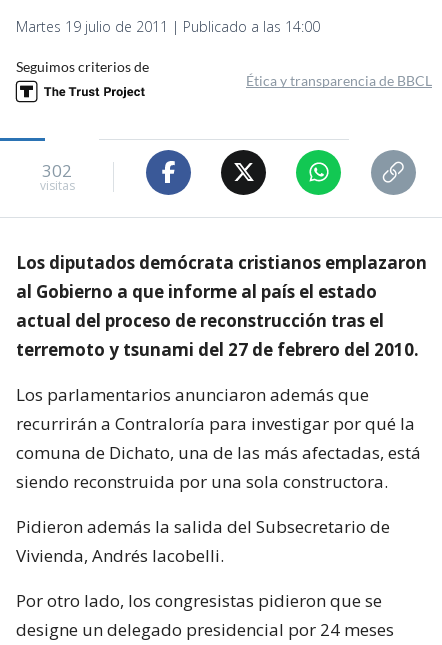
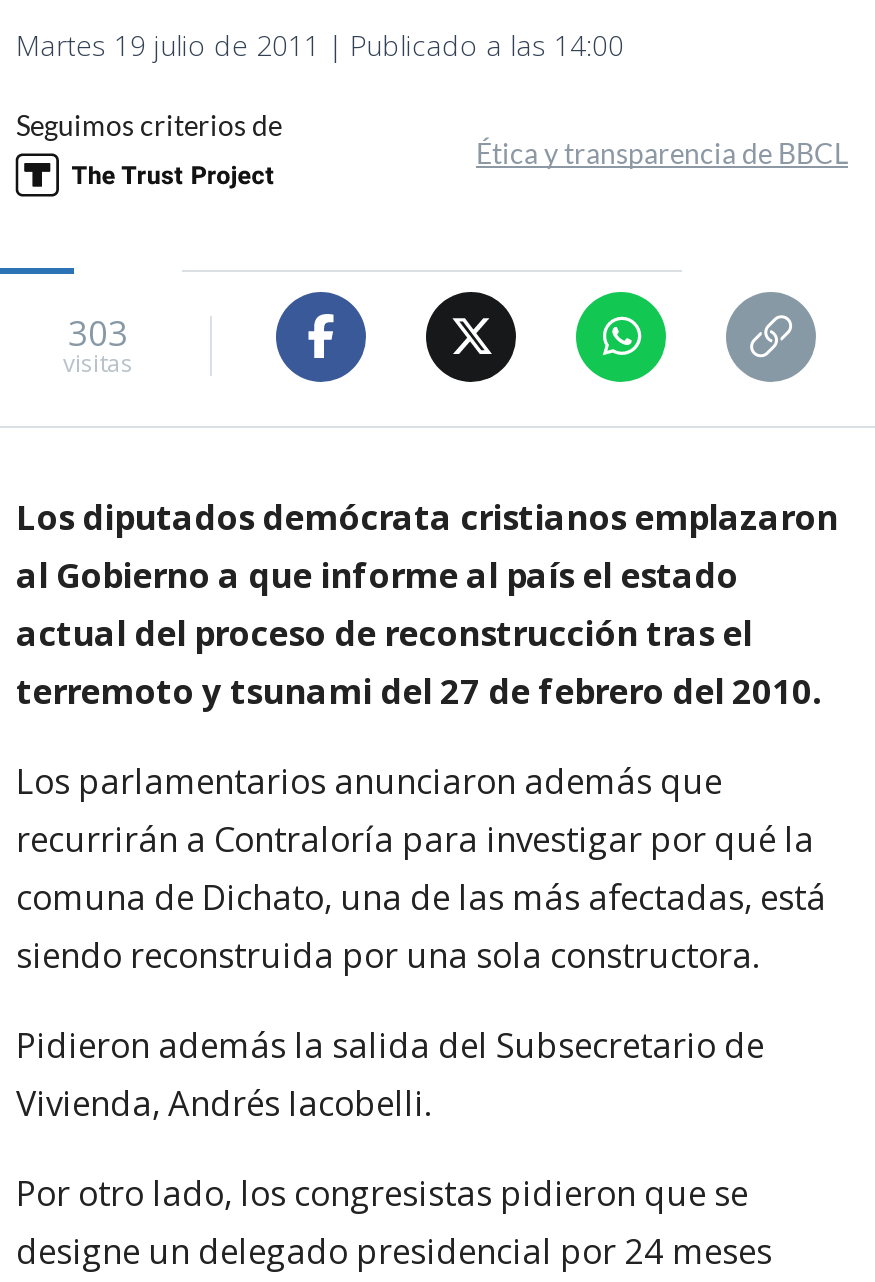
- 302
+ 303
